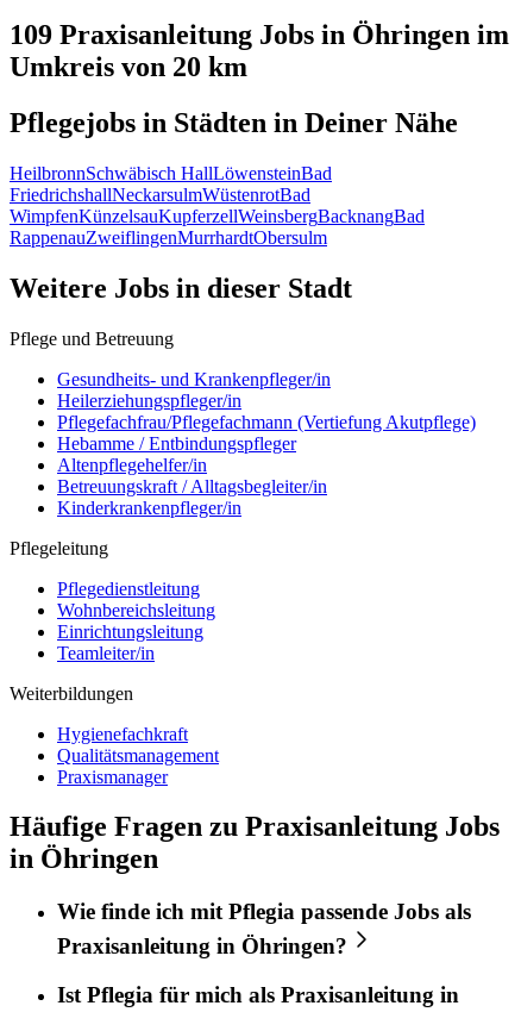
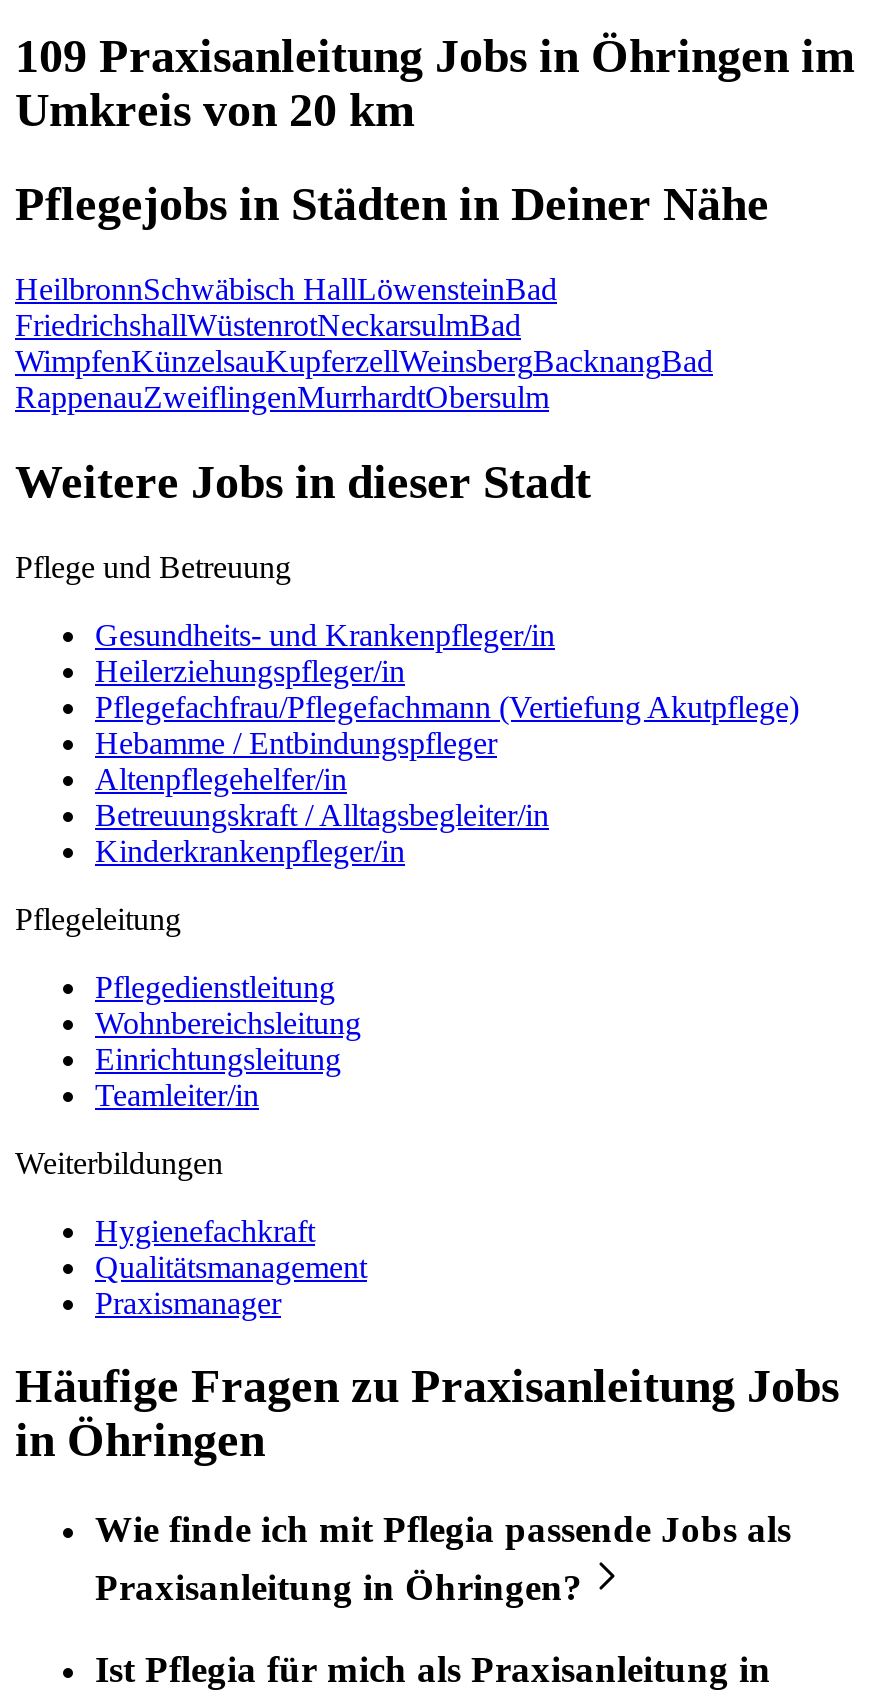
- FriedrichshallNeckarsulmWüstenrotBad
+ FriedrichshallWüstenrotNeckarsulmBad
